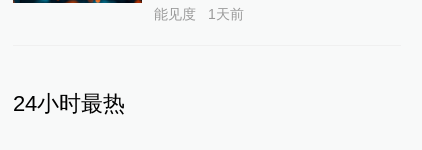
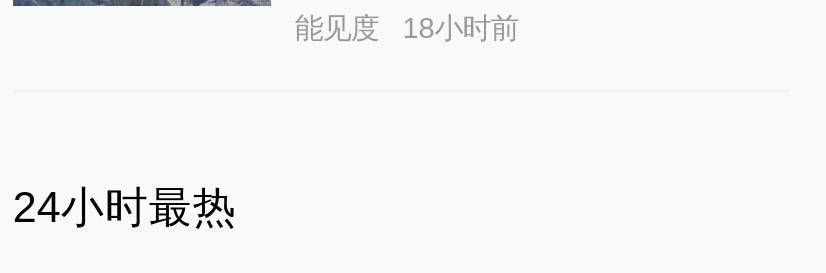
- 能见度 1天前
+ 能见度 18小时前
